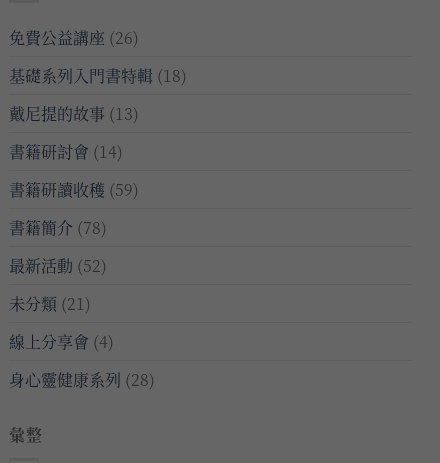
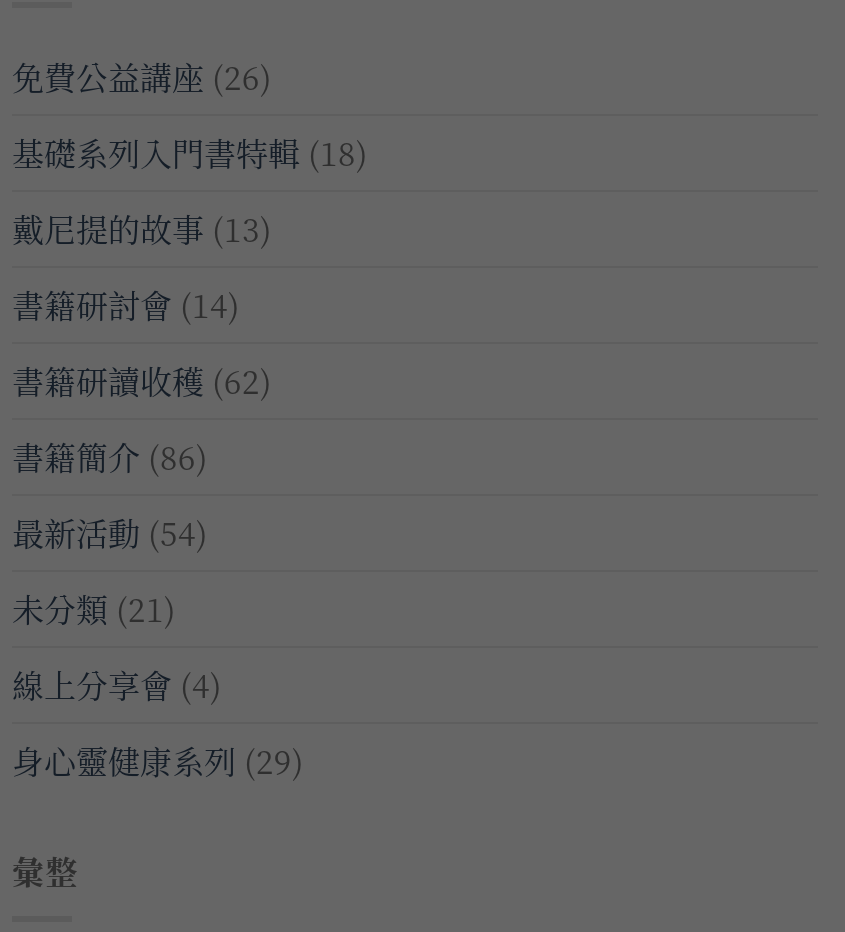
- 書籍研讀收穫(59)
+ 書籍研讀收穫(62)

- 書籍簡介(78)
+ 書籍簡介(86)

- 最新活動(52)
+ 最新活動(54)

- 身心靈健康系列(28)
+ 身心靈健康系列(29)
